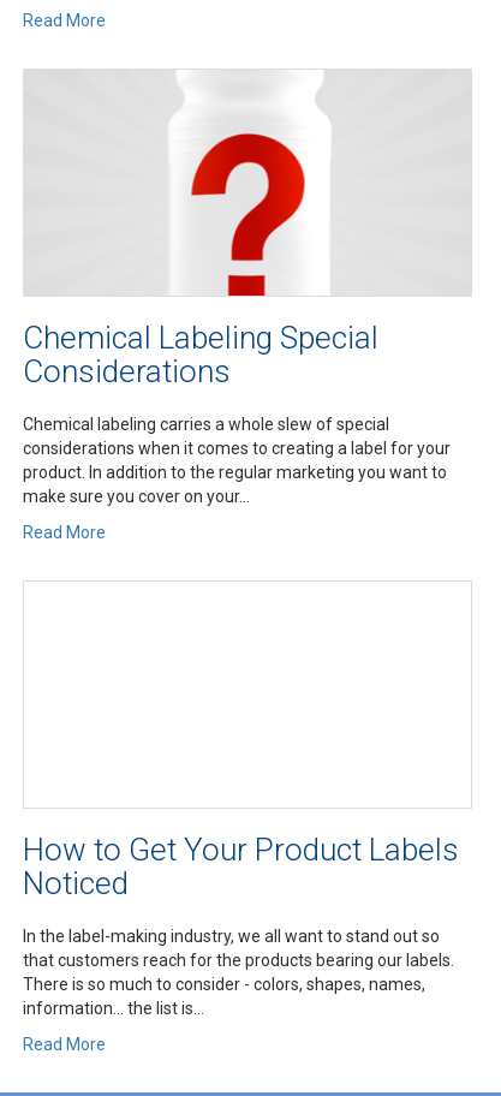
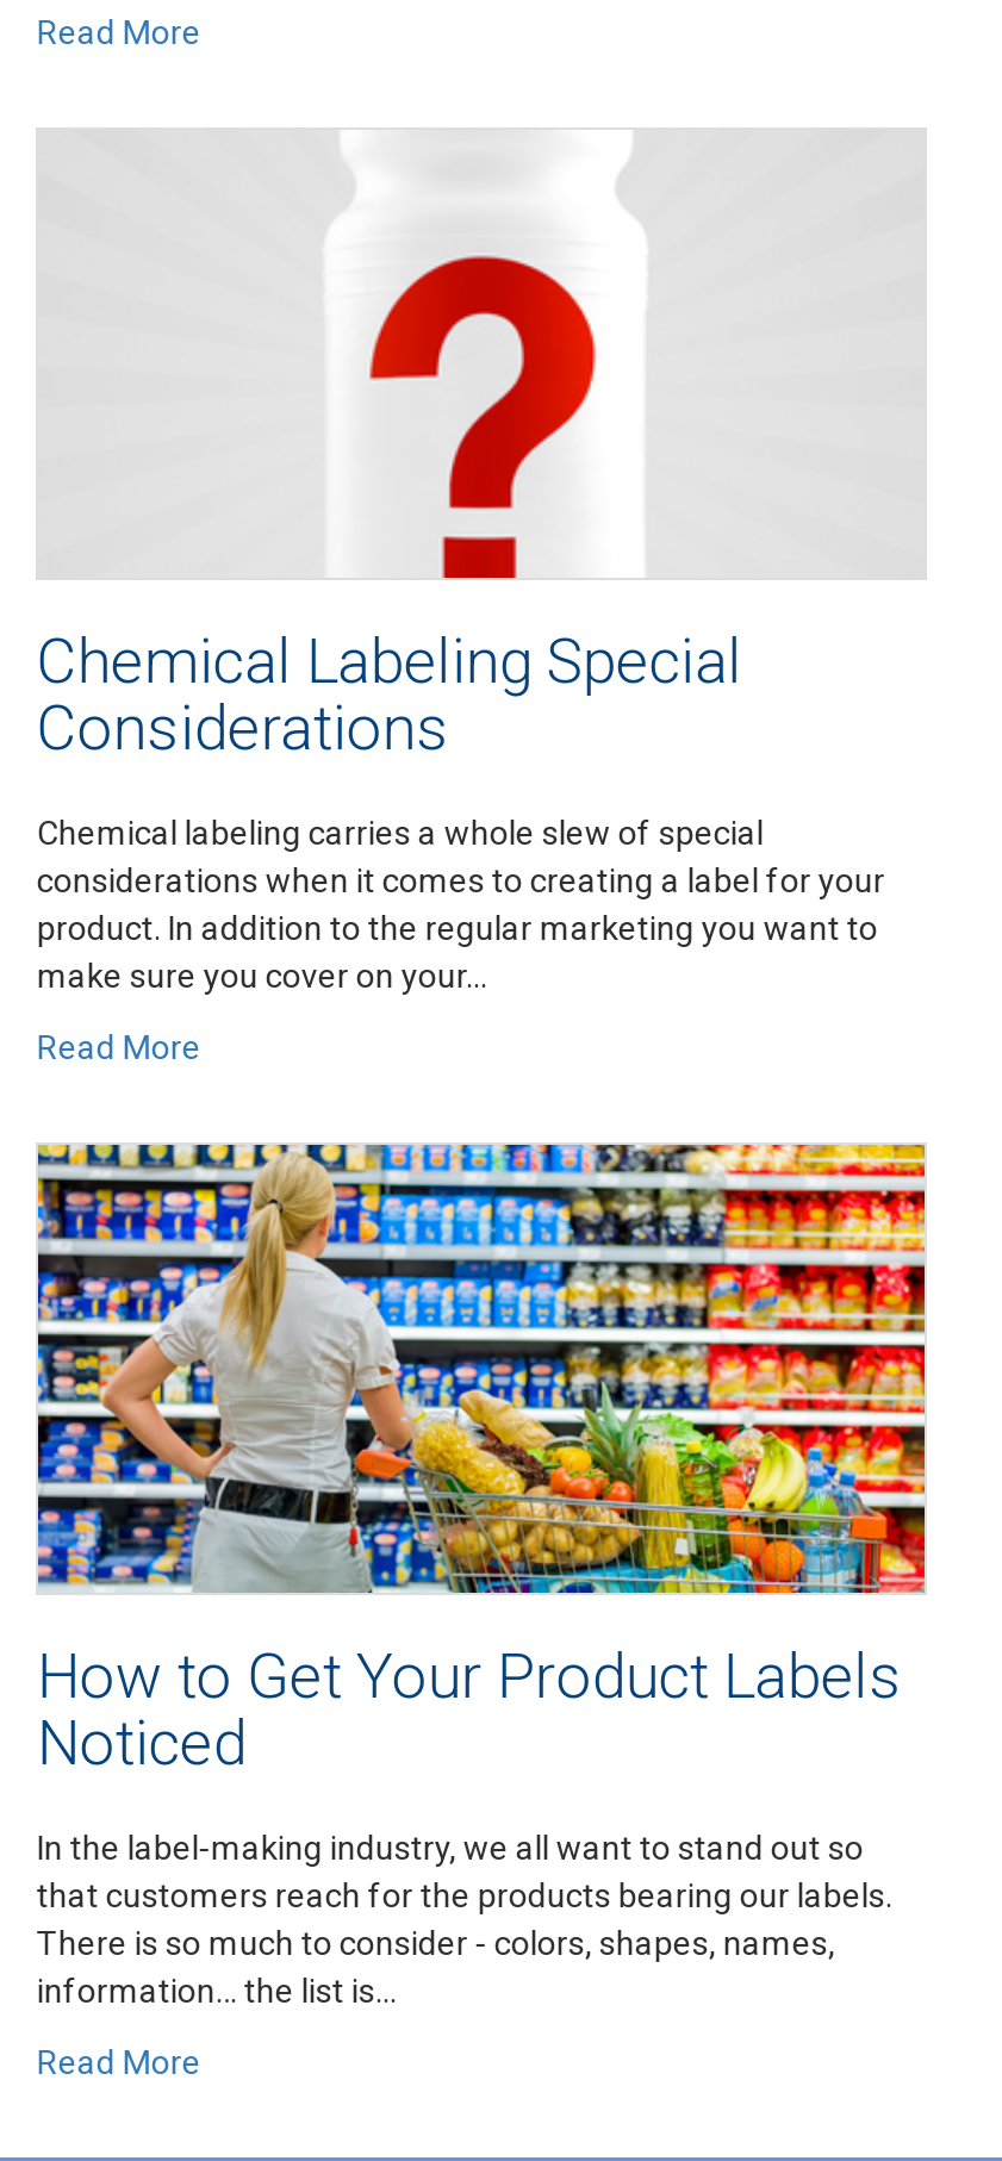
+ [image]
